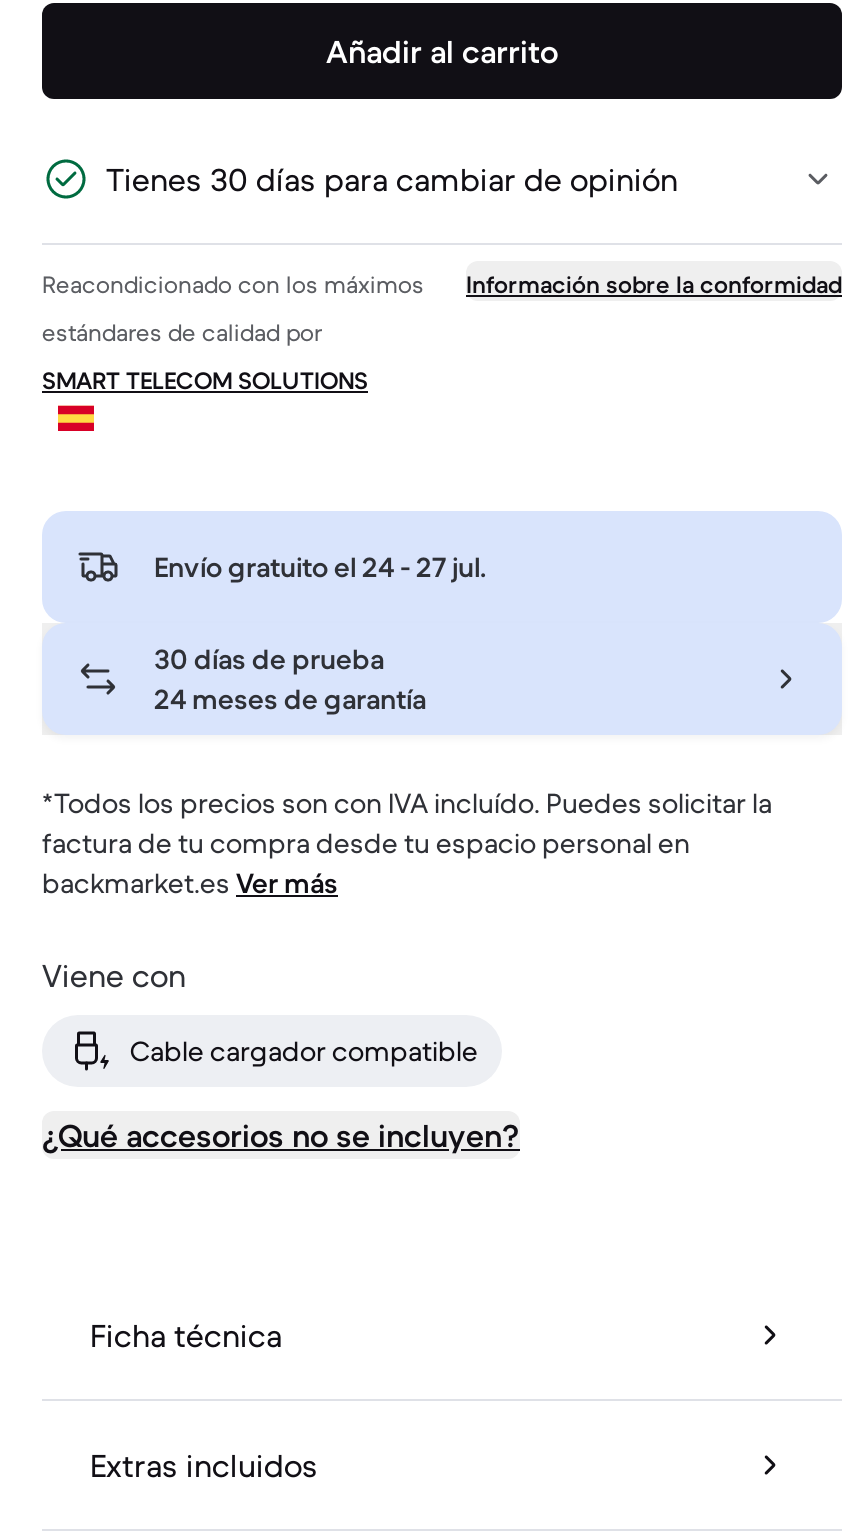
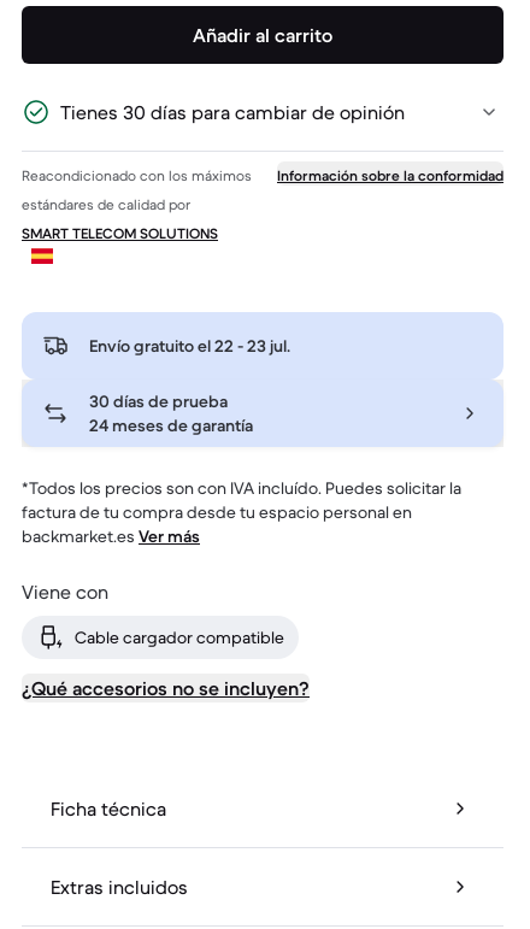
- Envío gratuito el 24 - 27 jul.
+ Envío gratuito el 22 - 23 jul.
